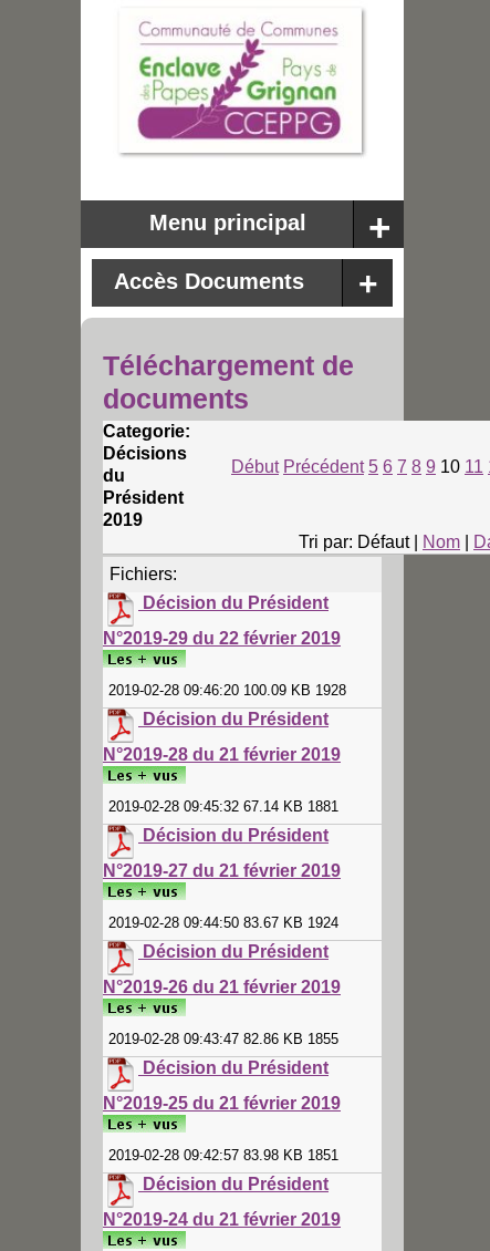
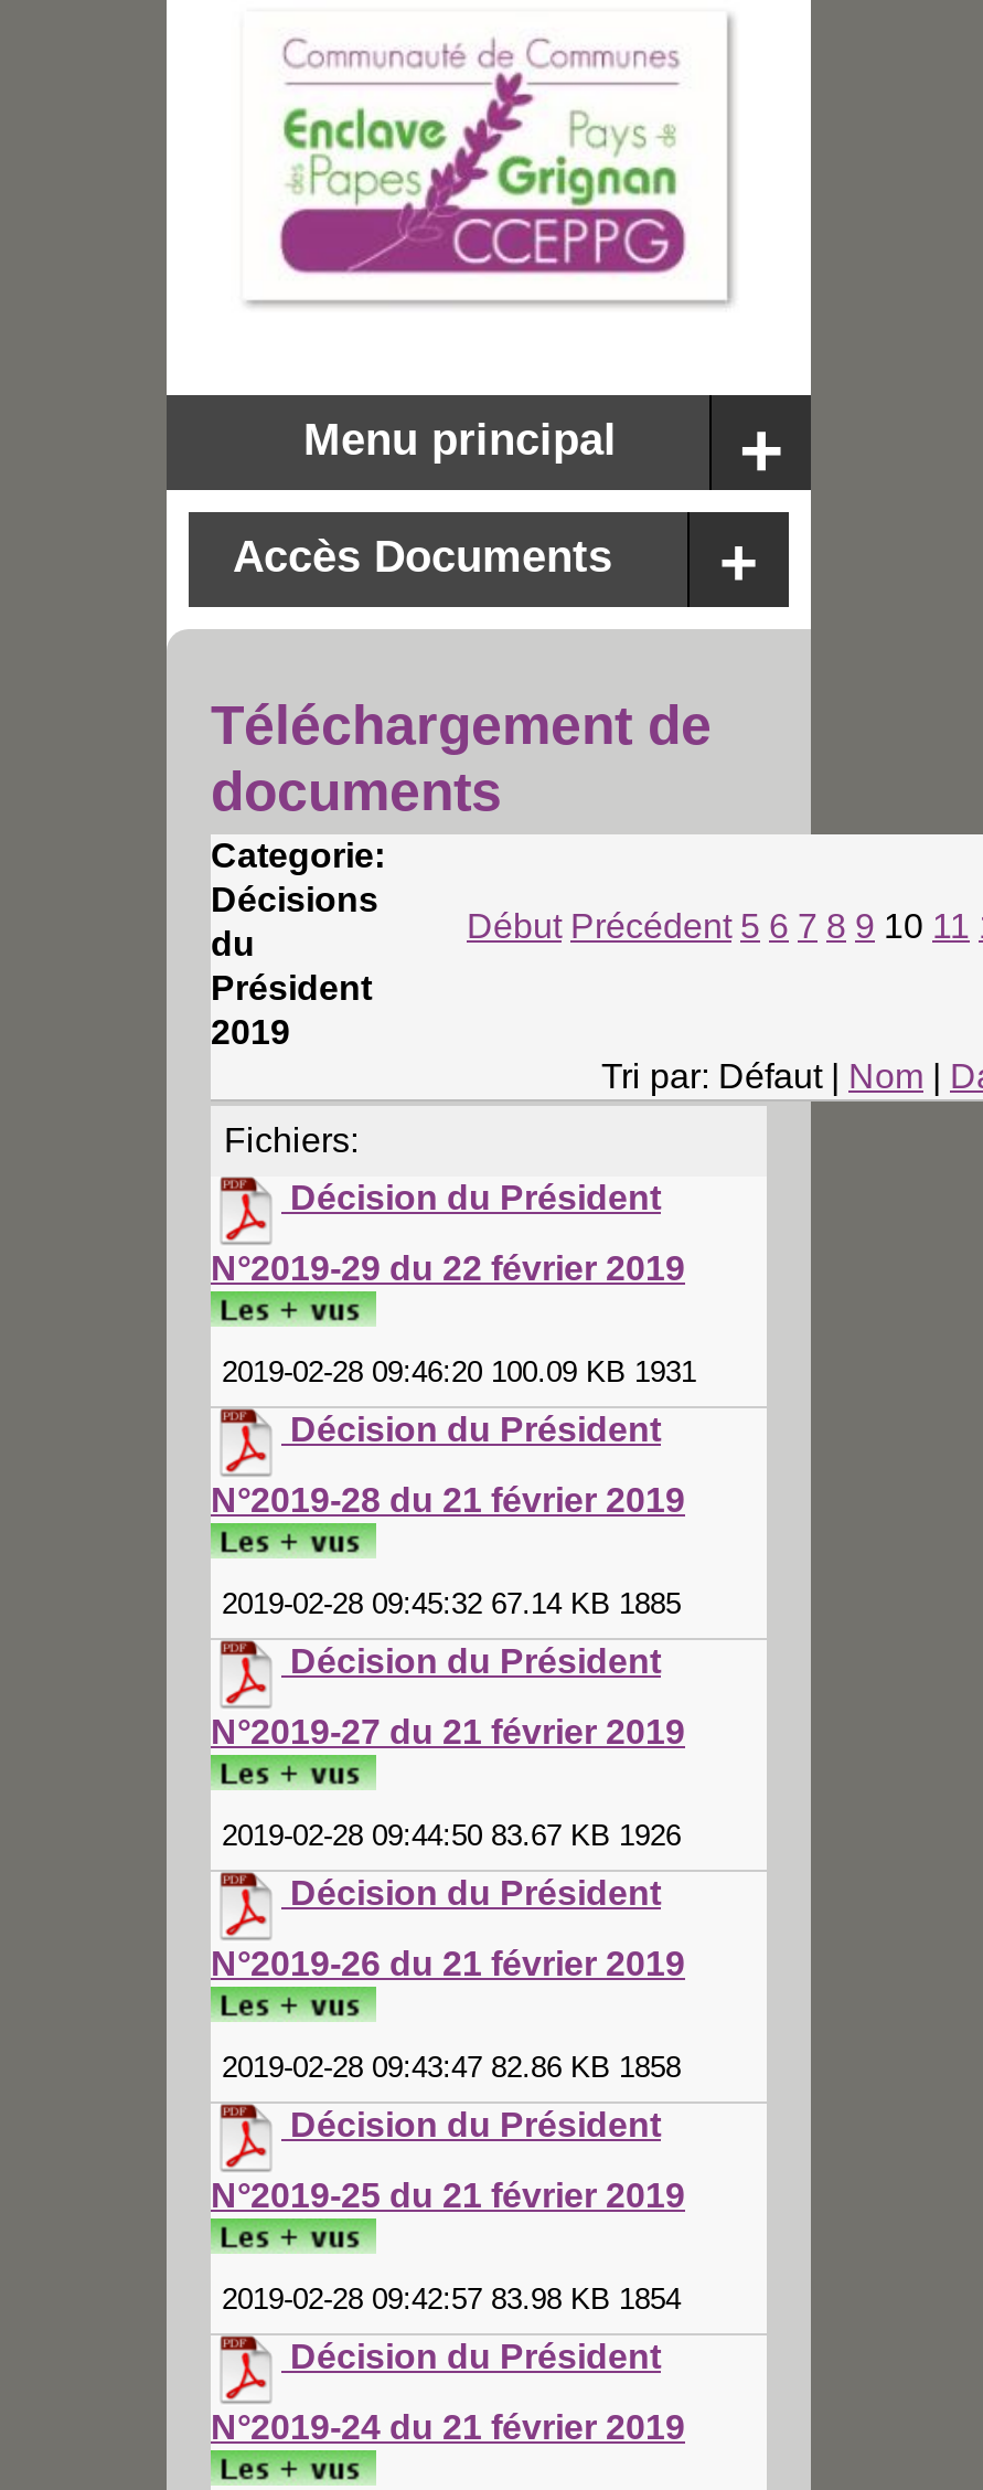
- 2019-02-28 09:46:20 100.09 KB 1928
+ 2019-02-28 09:46:20 100.09 KB 1931

- 2019-02-28 09:45:32 67.14 KB 1881
+ 2019-02-28 09:45:32 67.14 KB 1885

- 2019-02-28 09:44:50 83.67 KB 1924
+ 2019-02-28 09:44:50 83.67 KB 1926

- 2019-02-28 09:43:47 82.86 KB 1855
+ 2019-02-28 09:43:47 82.86 KB 1858

- 2019-02-28 09:42:57 83.98 KB 1851
+ 2019-02-28 09:42:57 83.98 KB 1854
